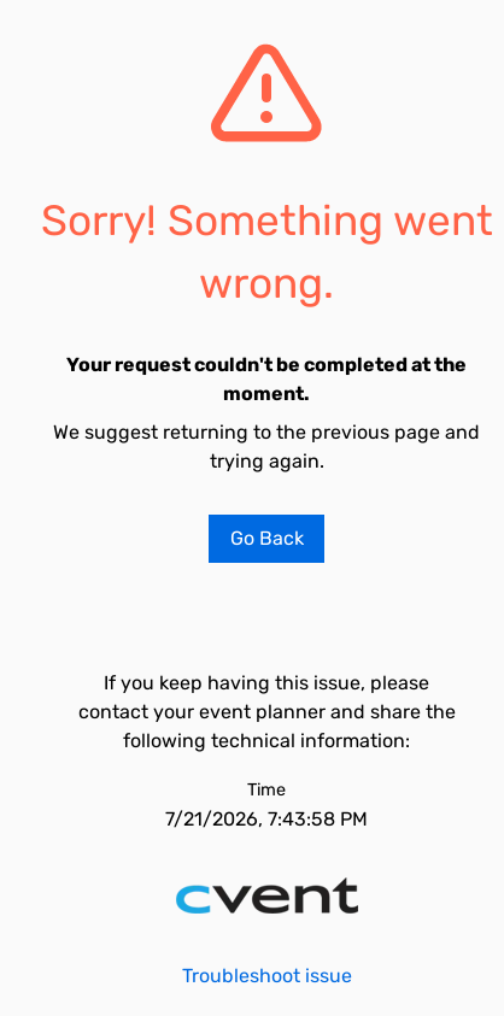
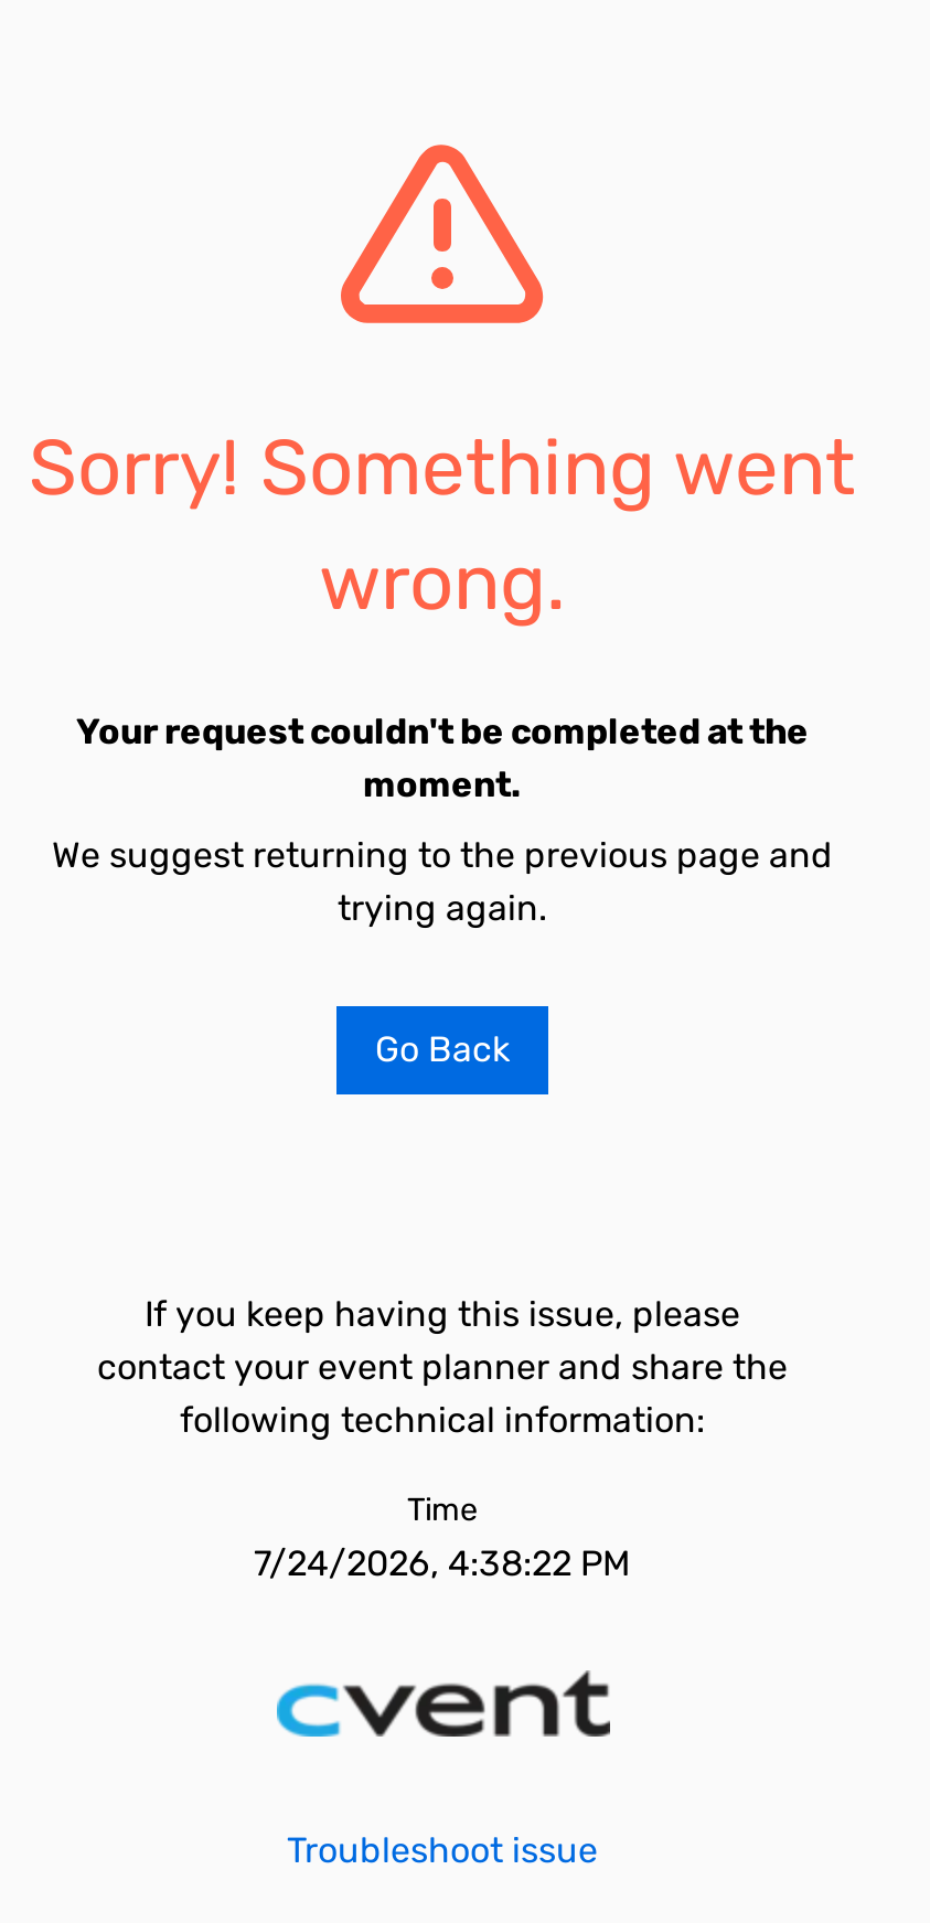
- 7/21/2026, 7:43:58 PM
+ 7/24/2026, 4:38:22 PM
